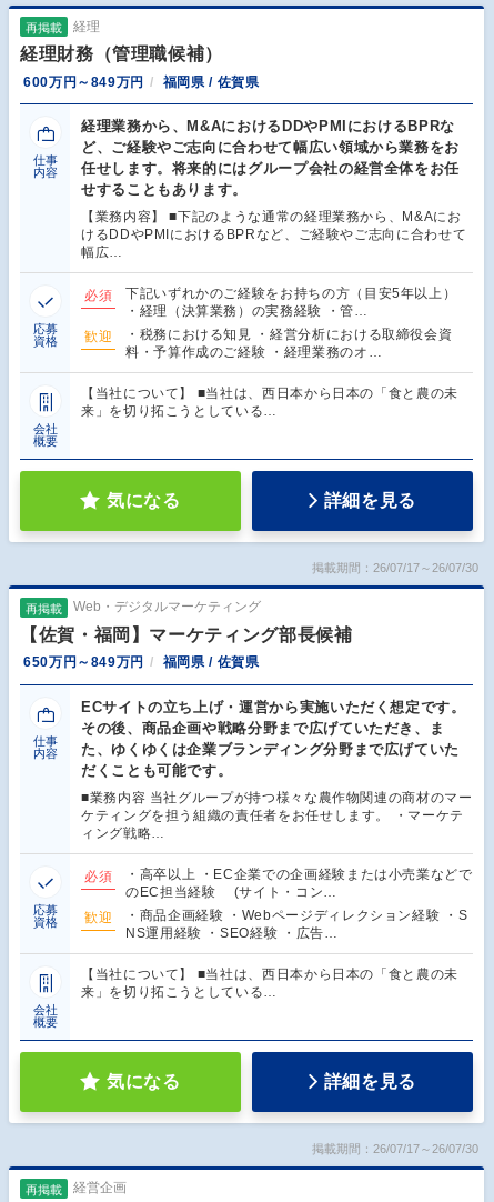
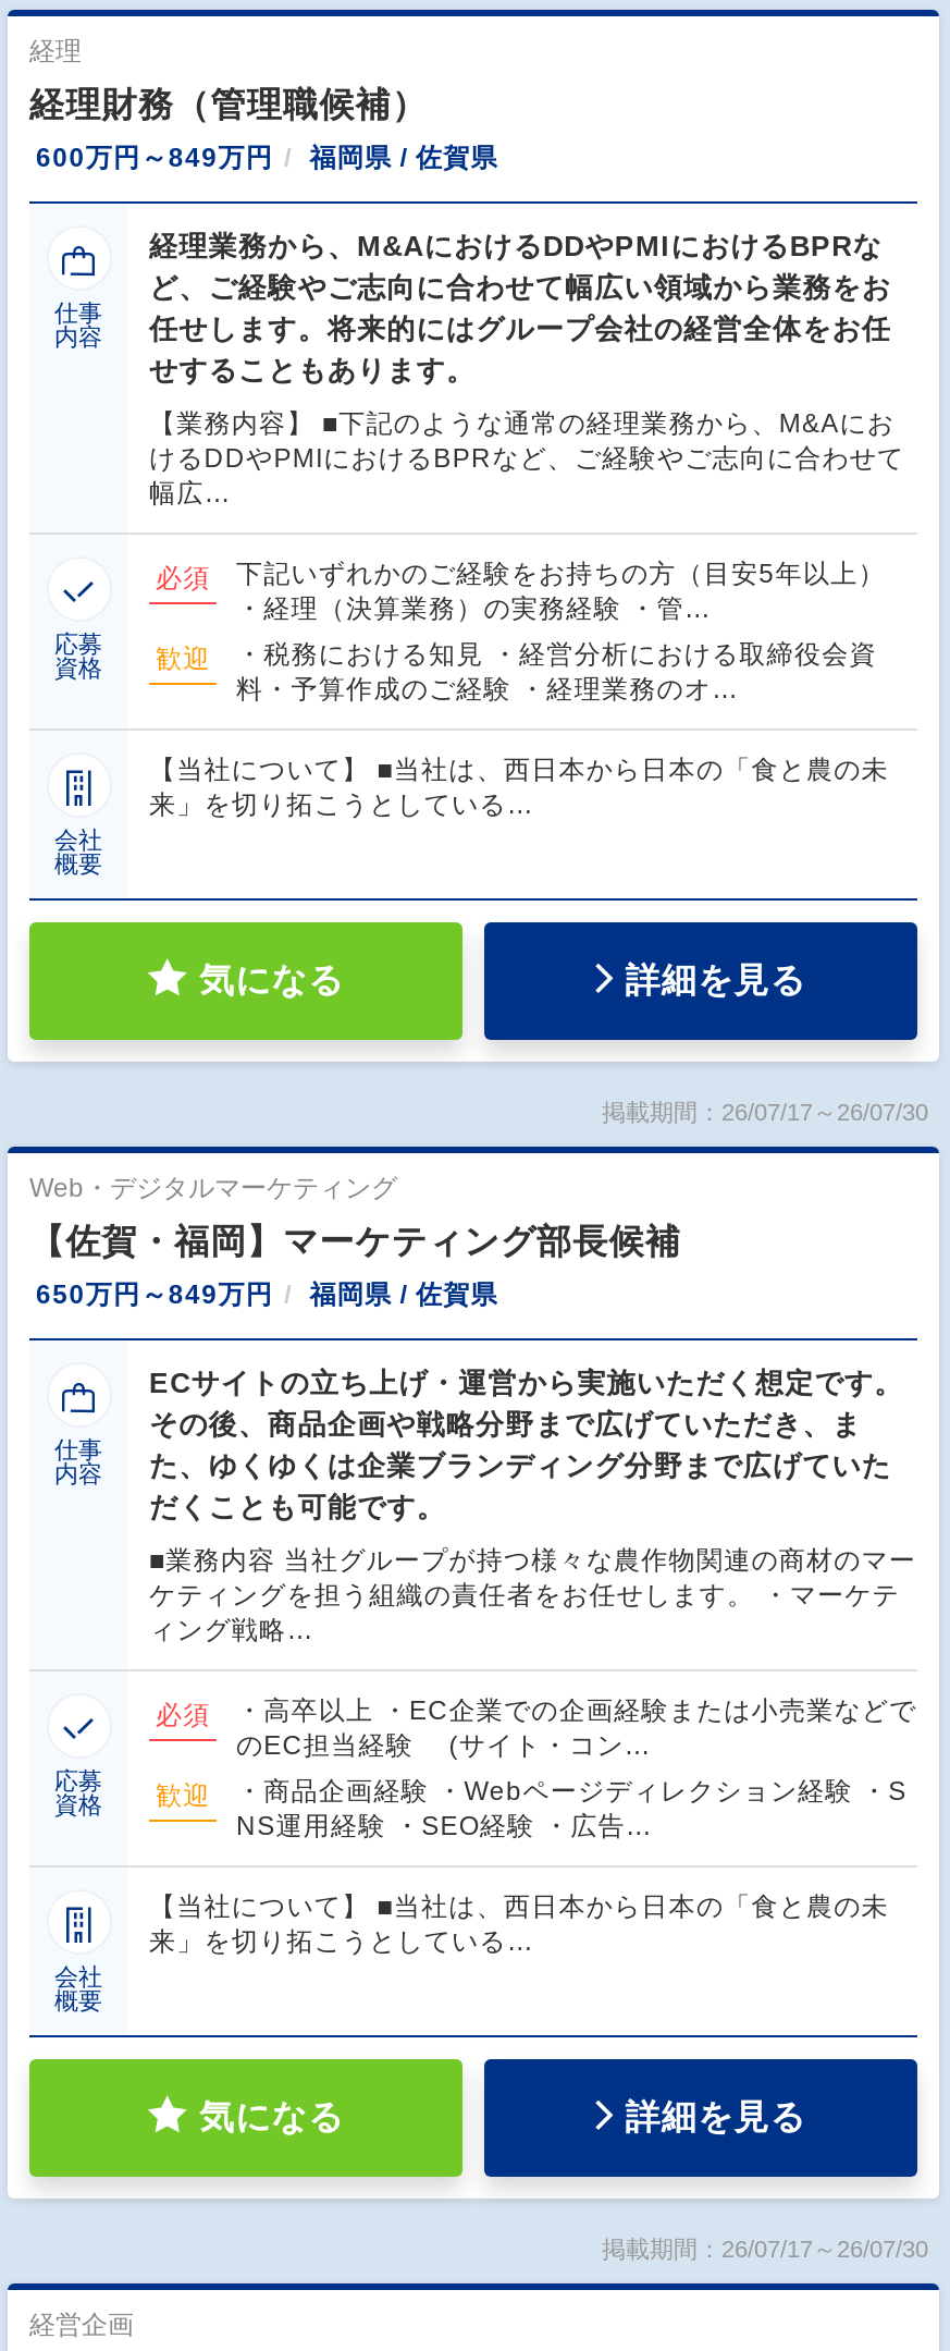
- 再掲載

- 再掲載

- 再掲載
